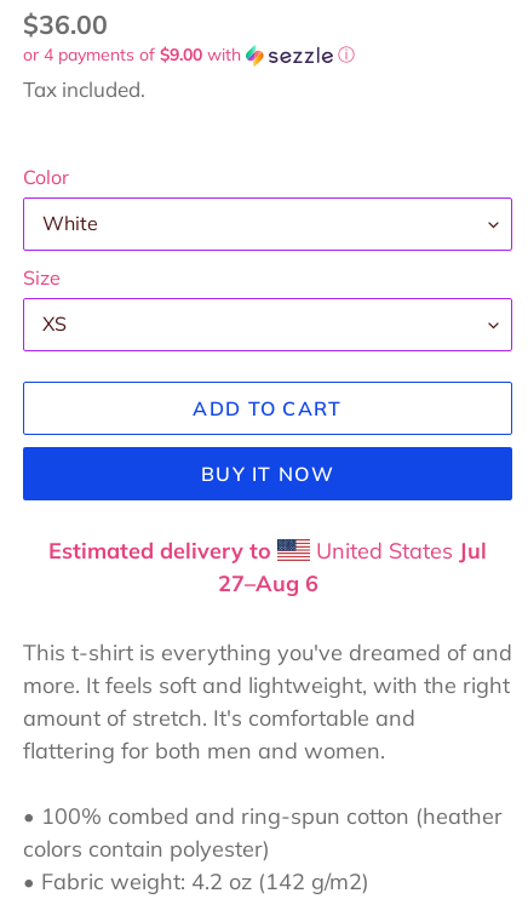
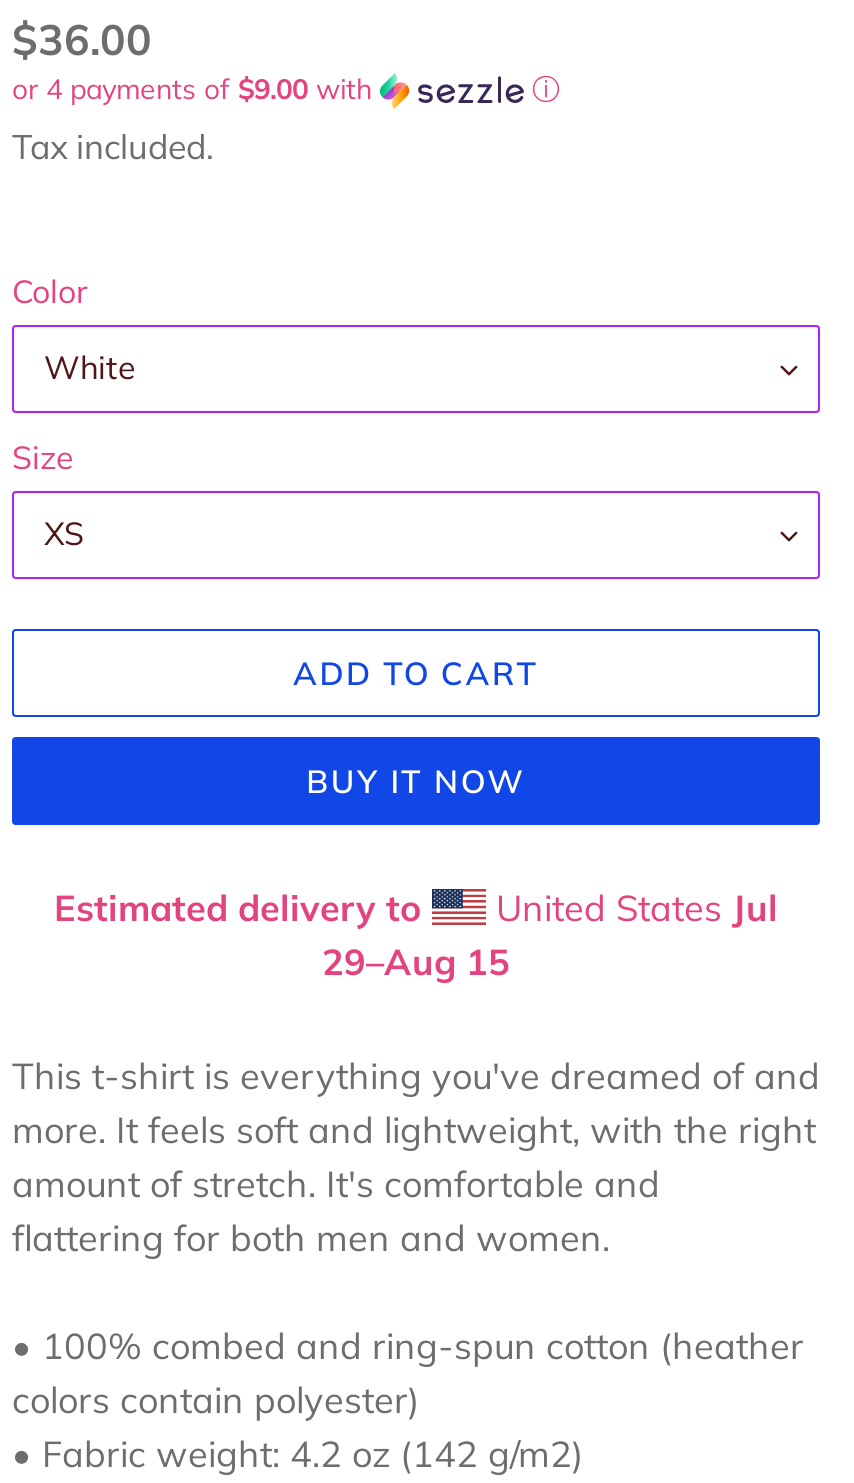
- 27–Aug 6
+ 29–Aug 15
